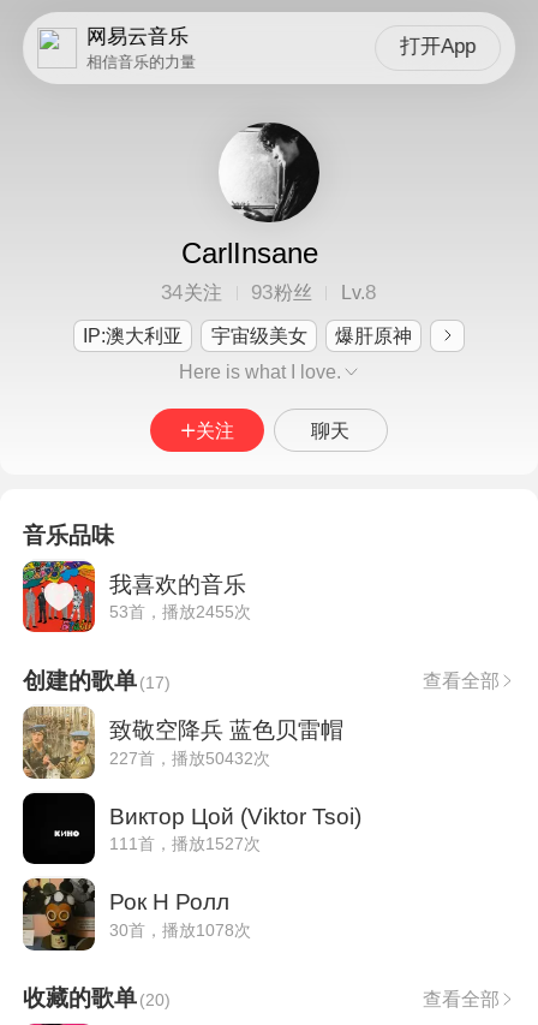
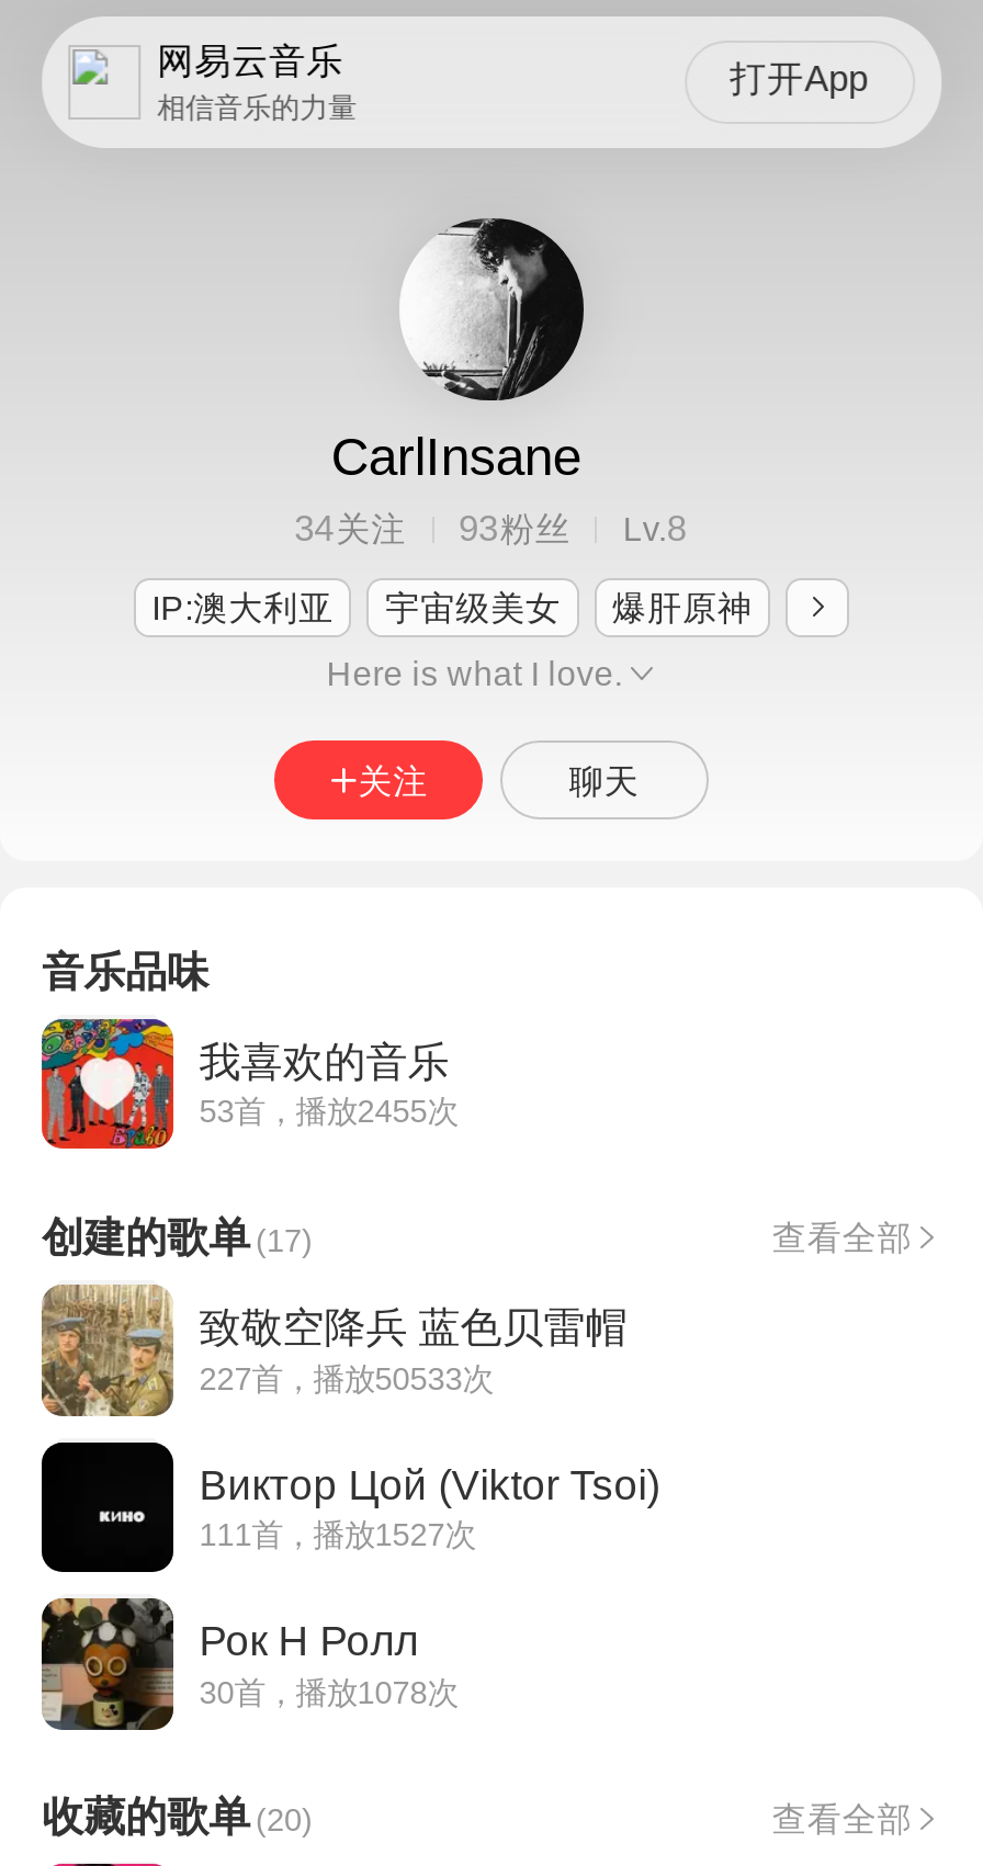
- 227首，播放50432次
+ 227首，播放50533次
